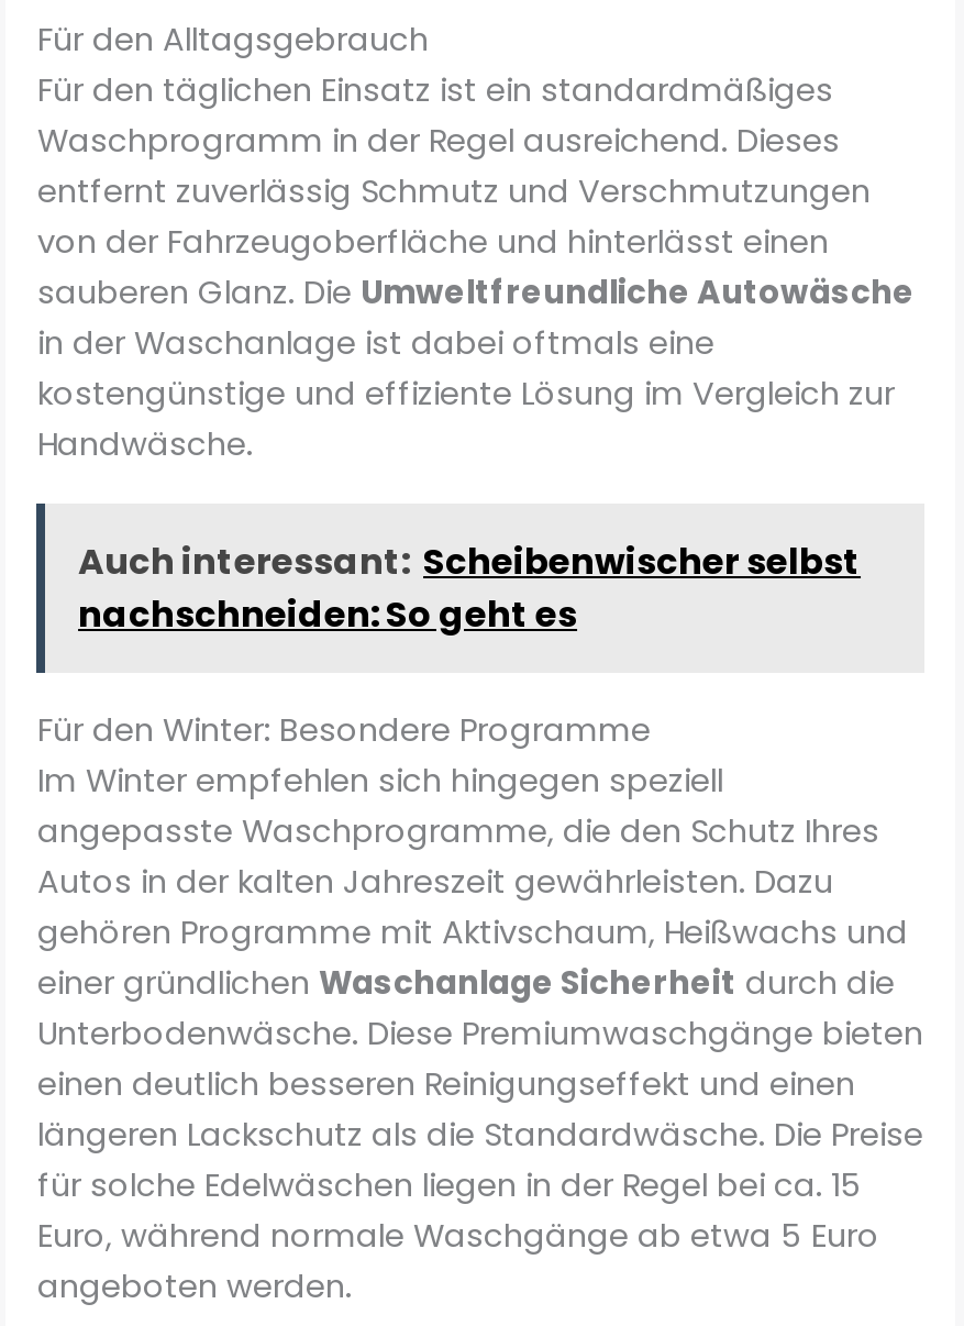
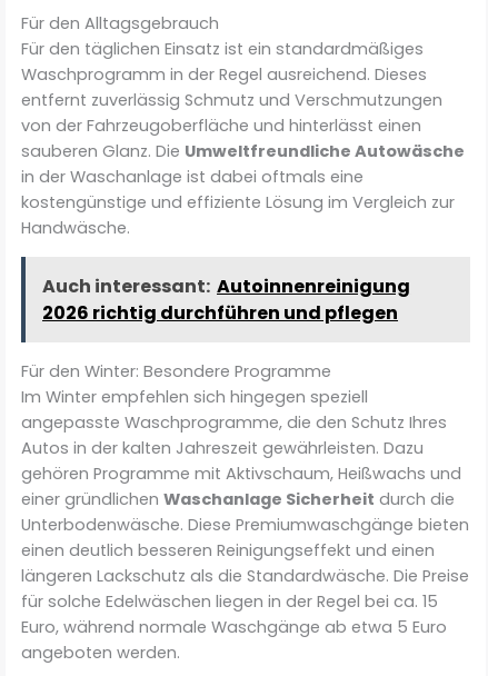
- Auch interessant: Scheibenwischer selbst
- nachschneiden: So geht es
+ Auch interessant: Autoinnenreinigung
+ 2026 richtig durchführen und pflegen
